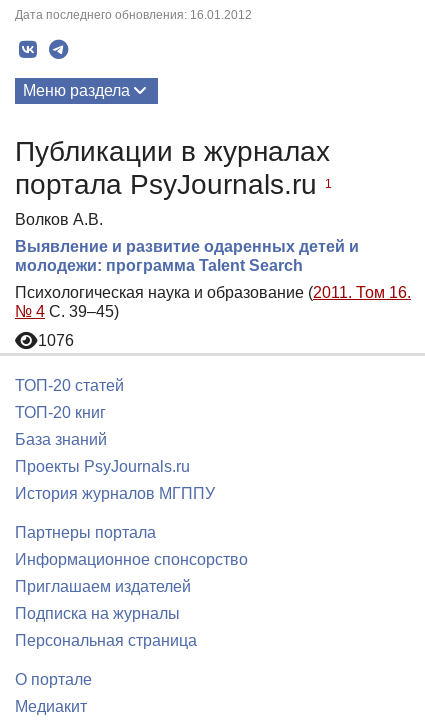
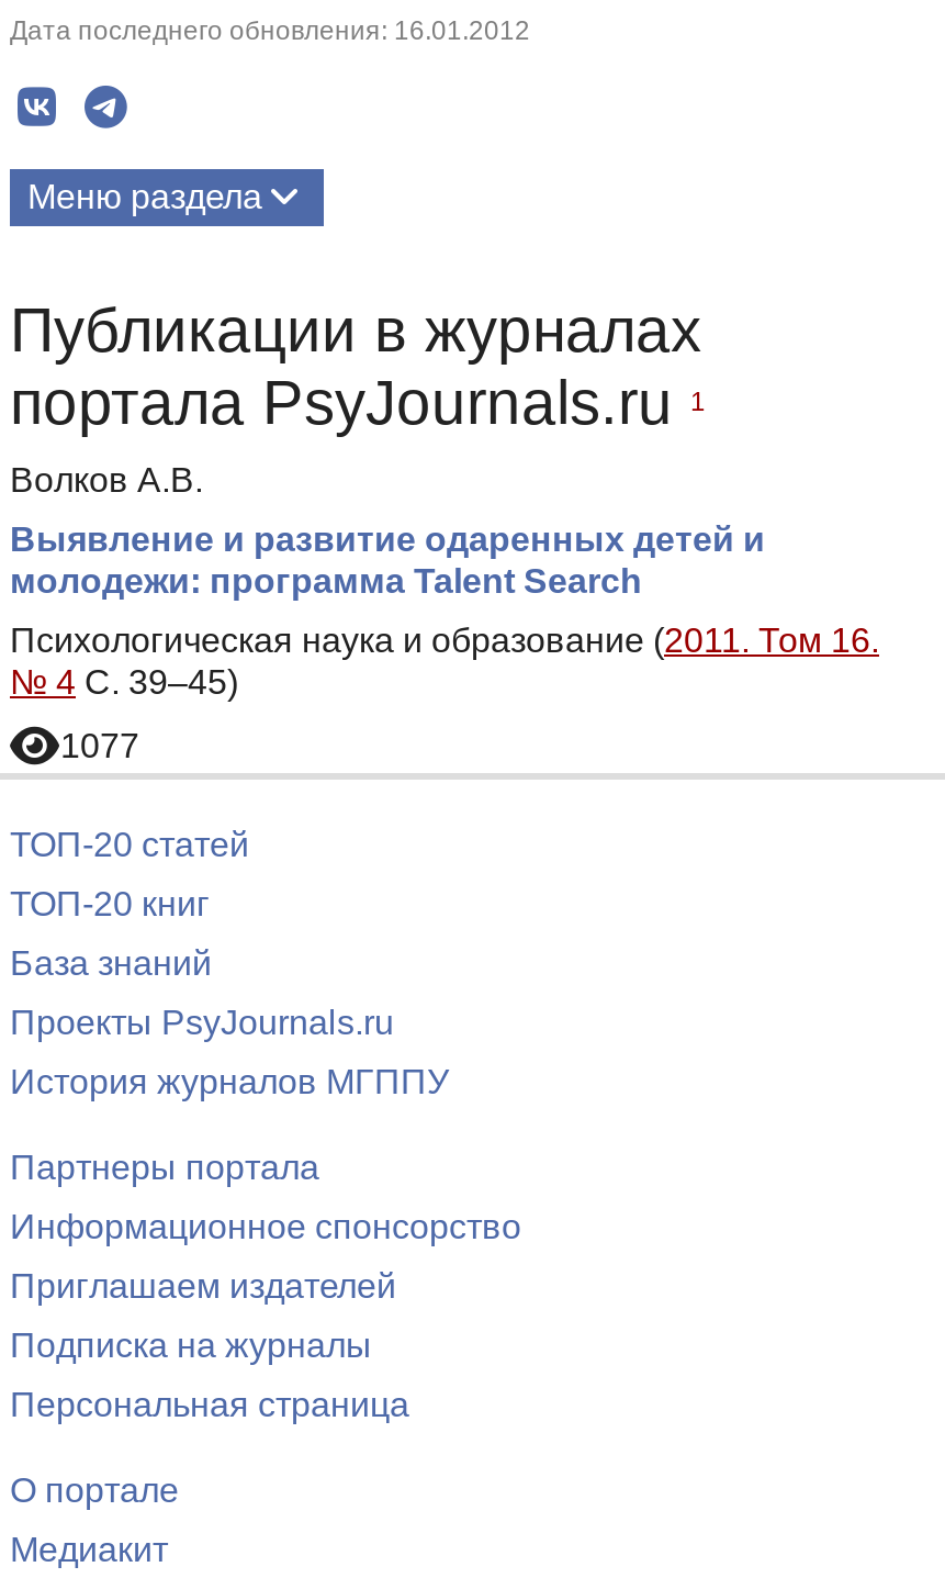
- 1076
+ 1077
